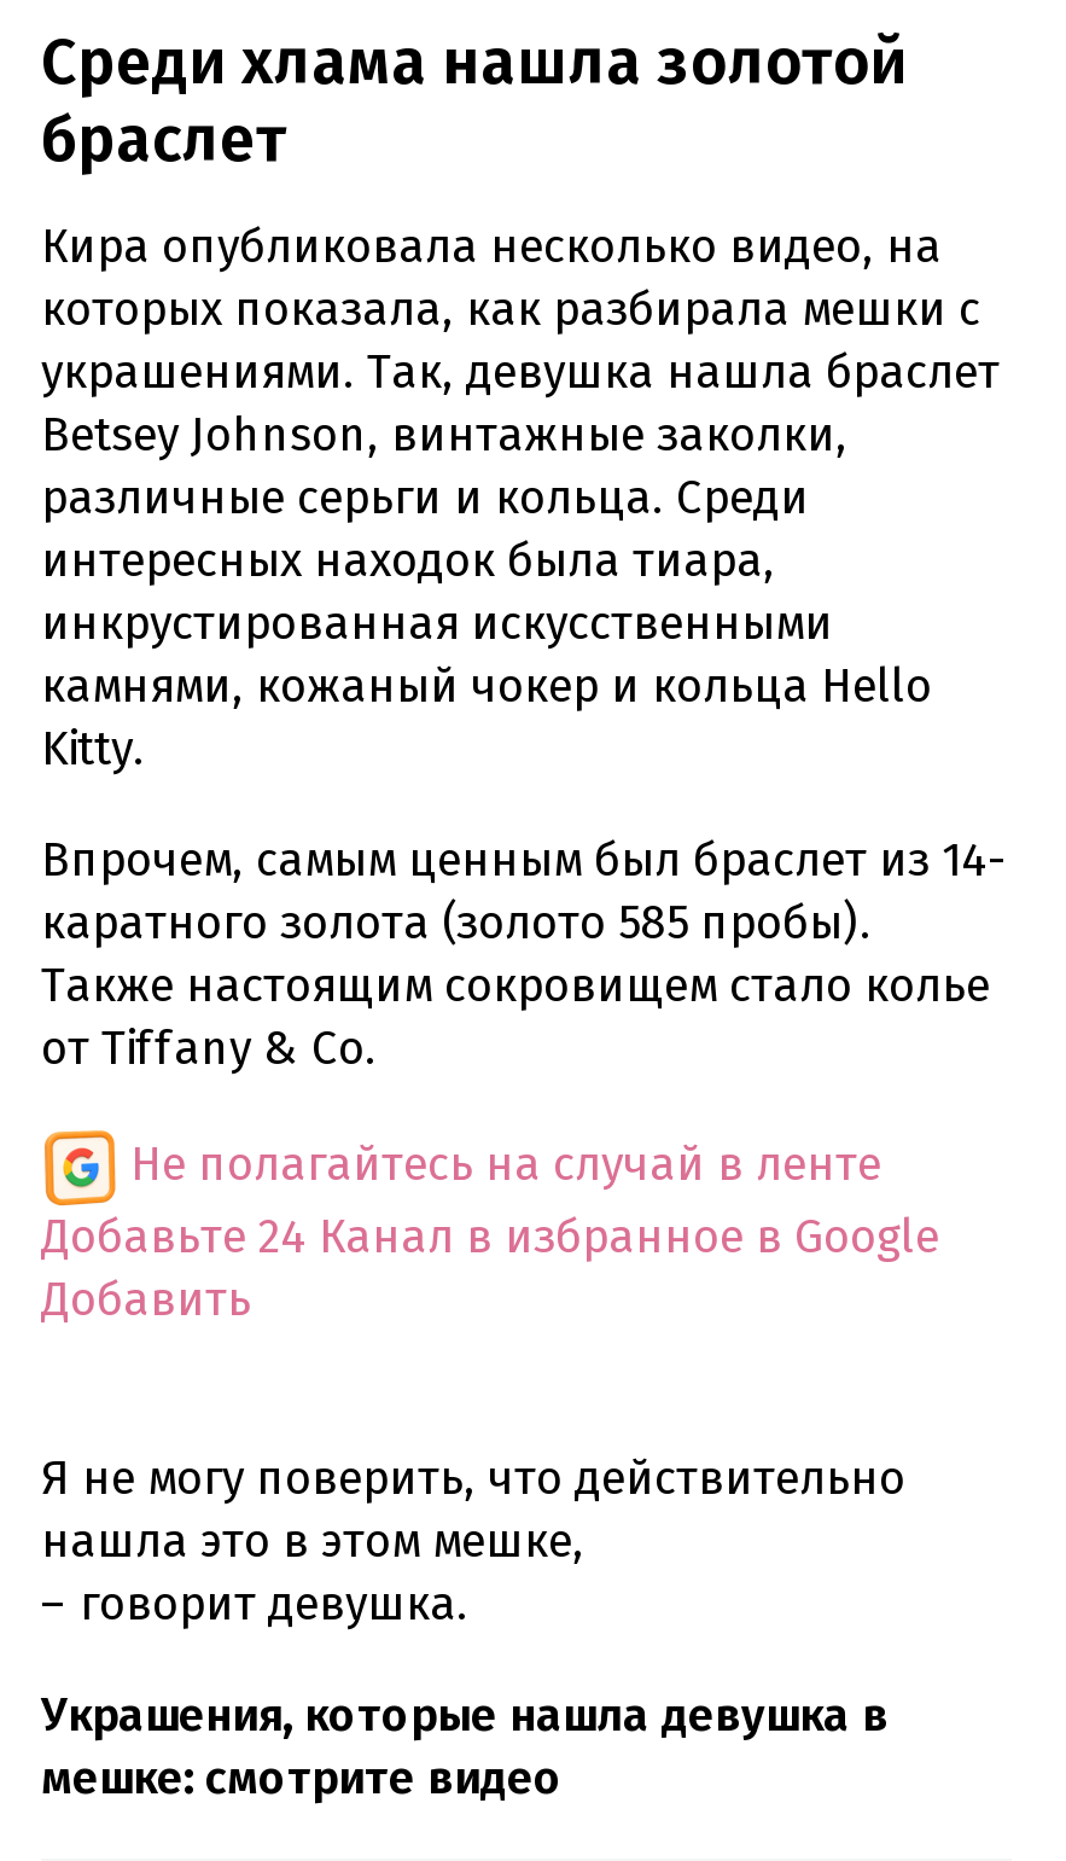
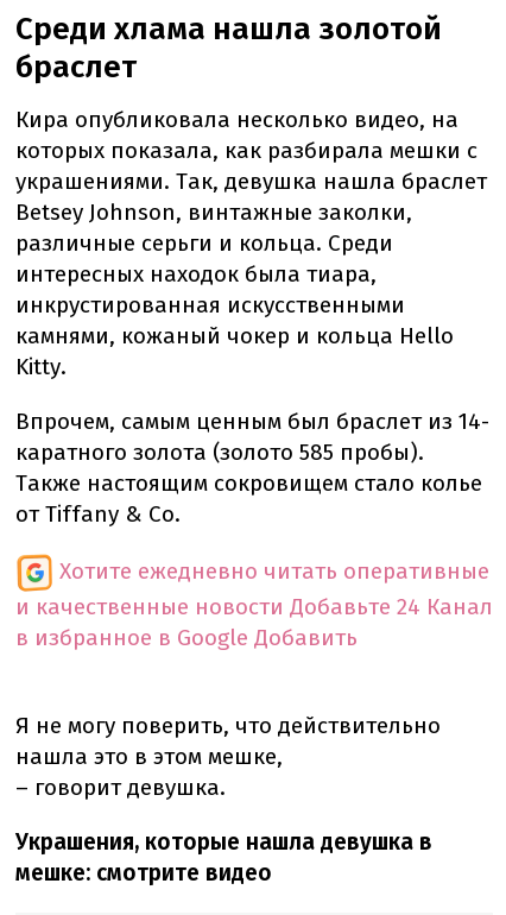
- Не полагайтесь на случай в ленте
- Добавьте 24 Канал в избранное в Google
- Добавить
+ Хотите ежедневно читать оперативные
+ и качественные новости Добавьте 24 Канал
+ в избранное в Google Добавить
